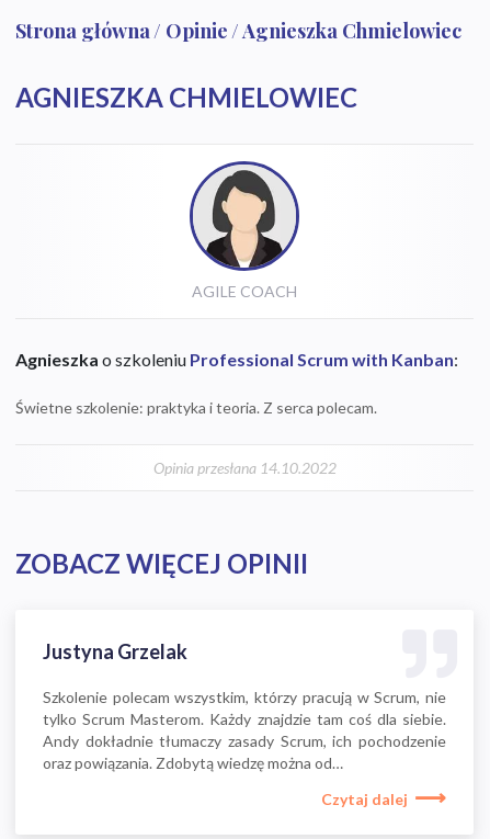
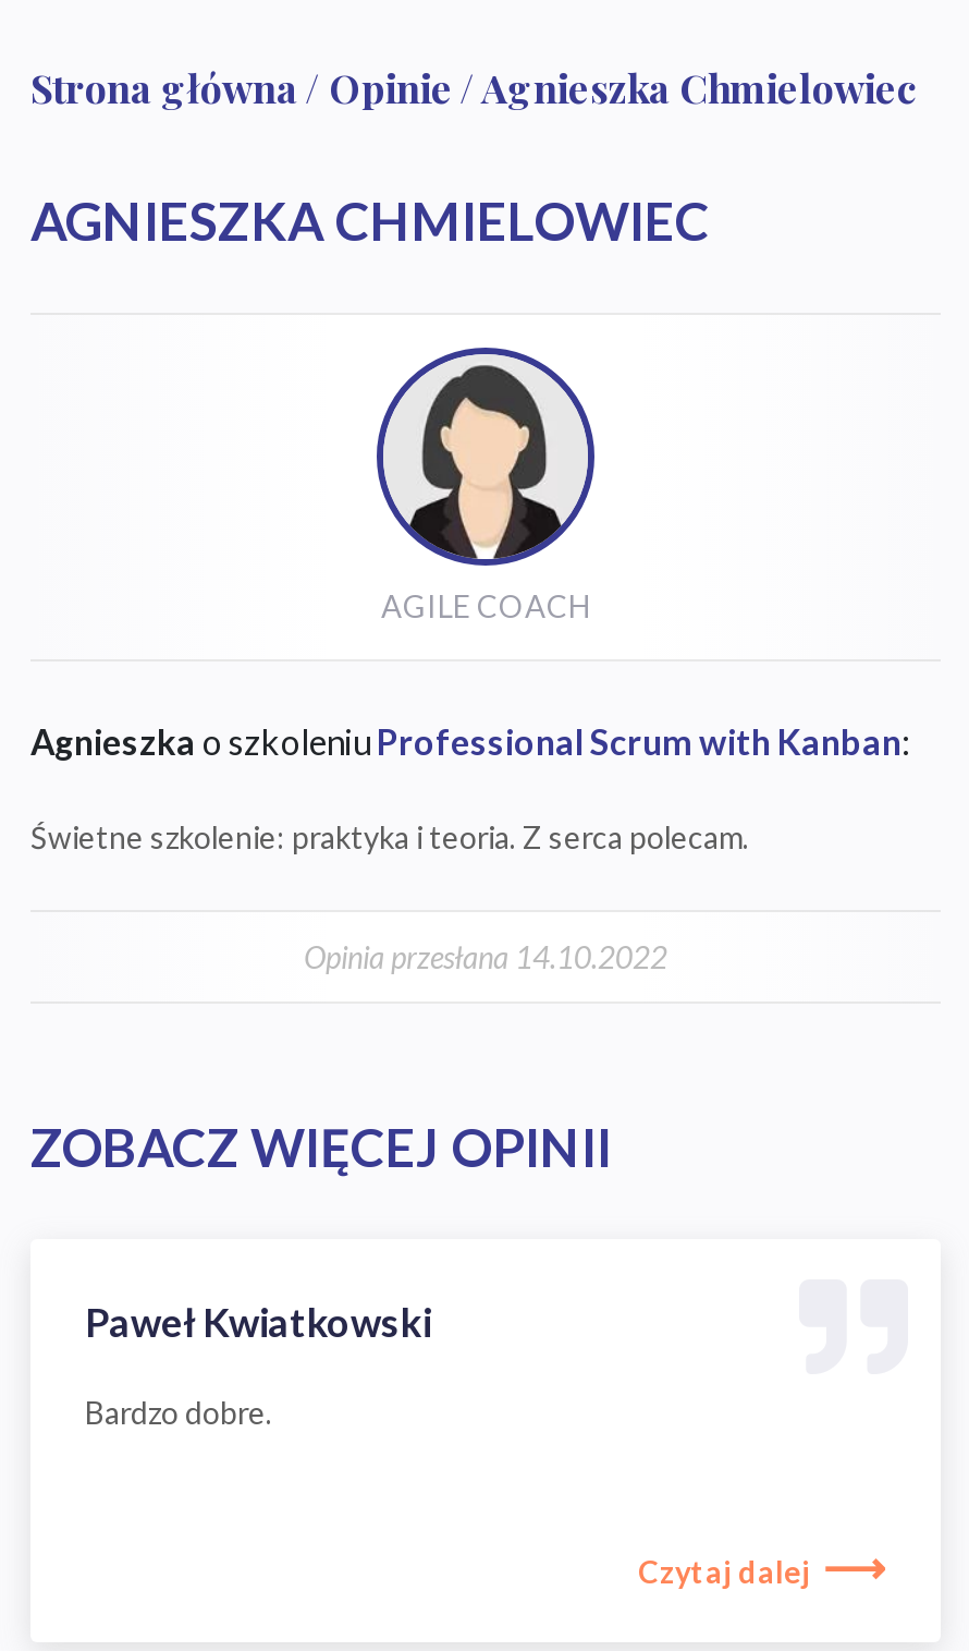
- Justyna Grzelak
+ Paweł Kwiatkowski

- Szkolenie polecam wszystkim, którzy pracują w Scrum, nie
- tylko Scrum Masterom. Każdy znajdzie tam coś dla siebie.
- Andy dokładnie tłumaczy zasady Scrum, ich pochodzenie
- oraz powiązania. Zdobytą wiedzę można od…
+ Bardzo dobre.
